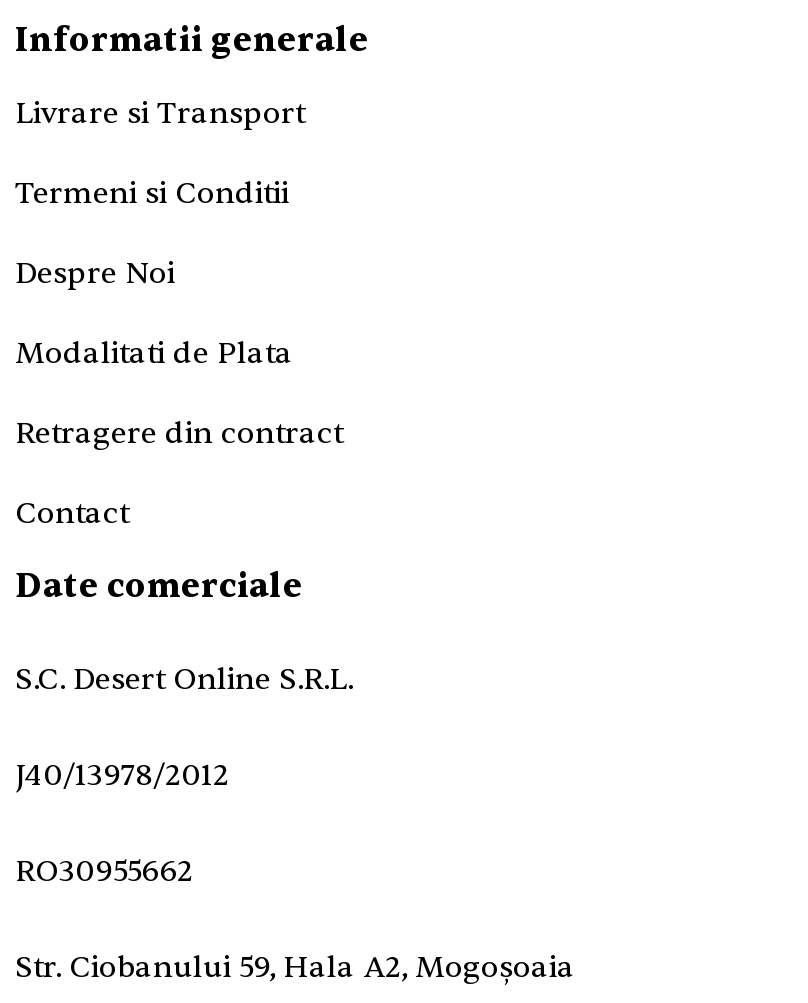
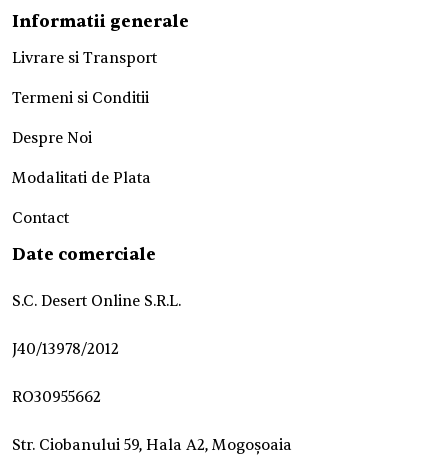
- Retragere din contract
